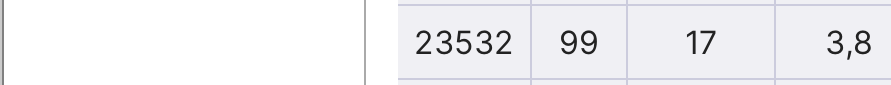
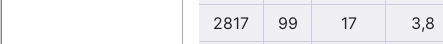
- 23532 99
+ 2817 99
